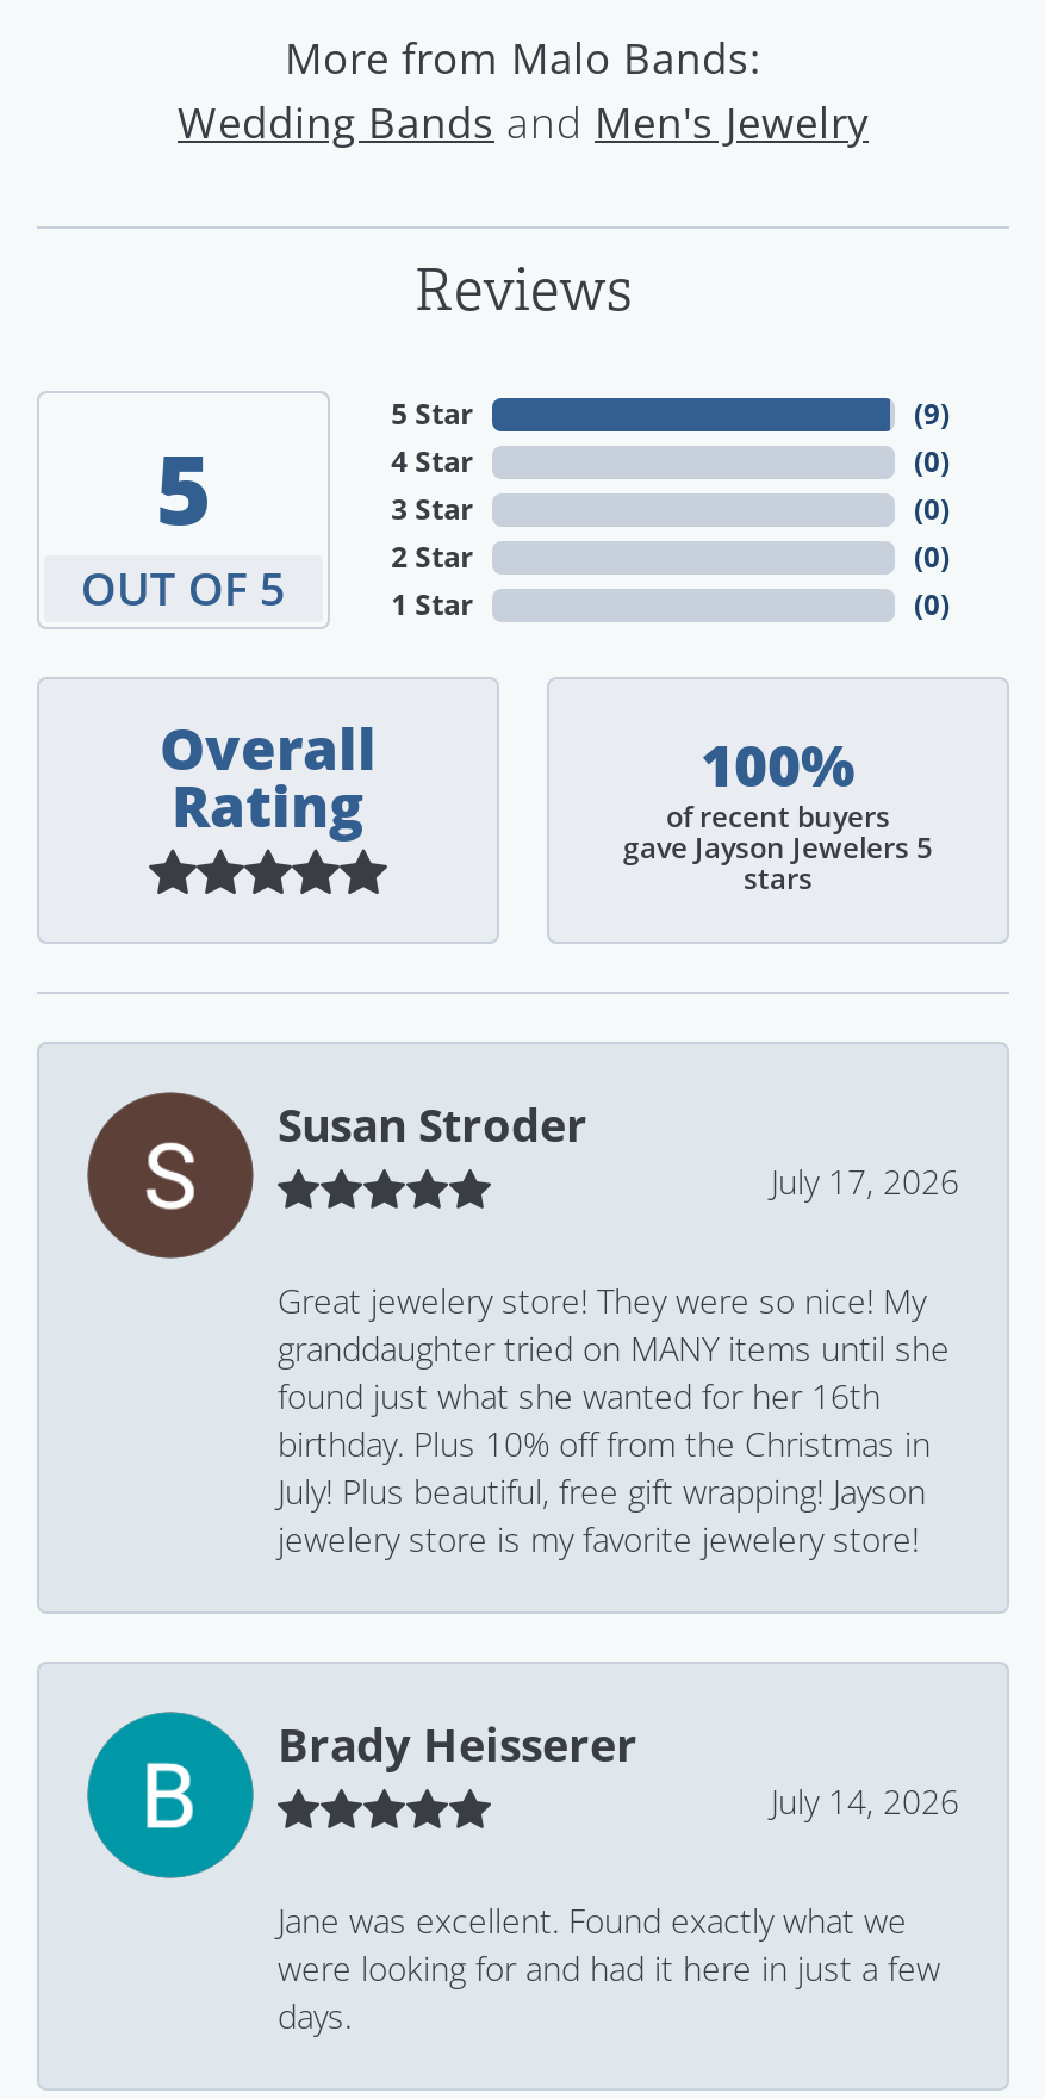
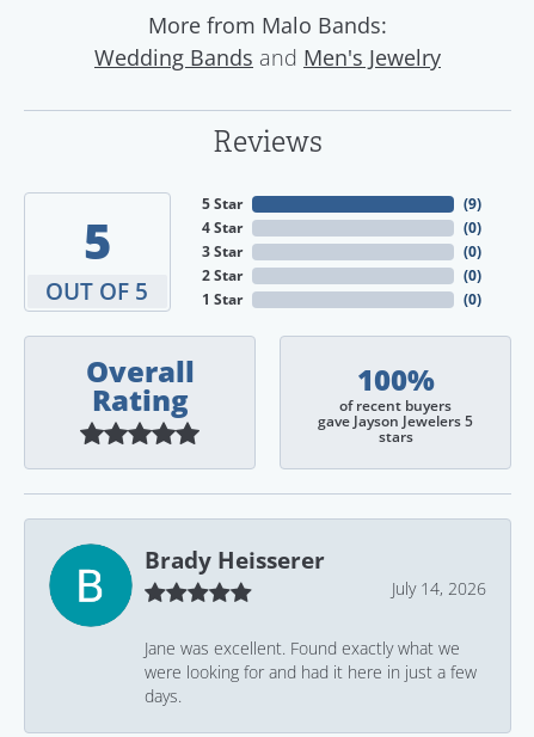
- [image]
- Susan Stroder
- July 17, 2026
- Great jewelery store! They were so nice! My
- granddaughter tried on MANY items until she
- found just what she wanted for her 16th
- birthday. Plus 10% off from the Christmas in
- July! Plus beautiful, free gift wrapping! Jayson
- jewelery store is my favorite jewelery store!
